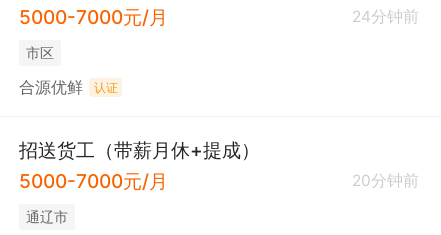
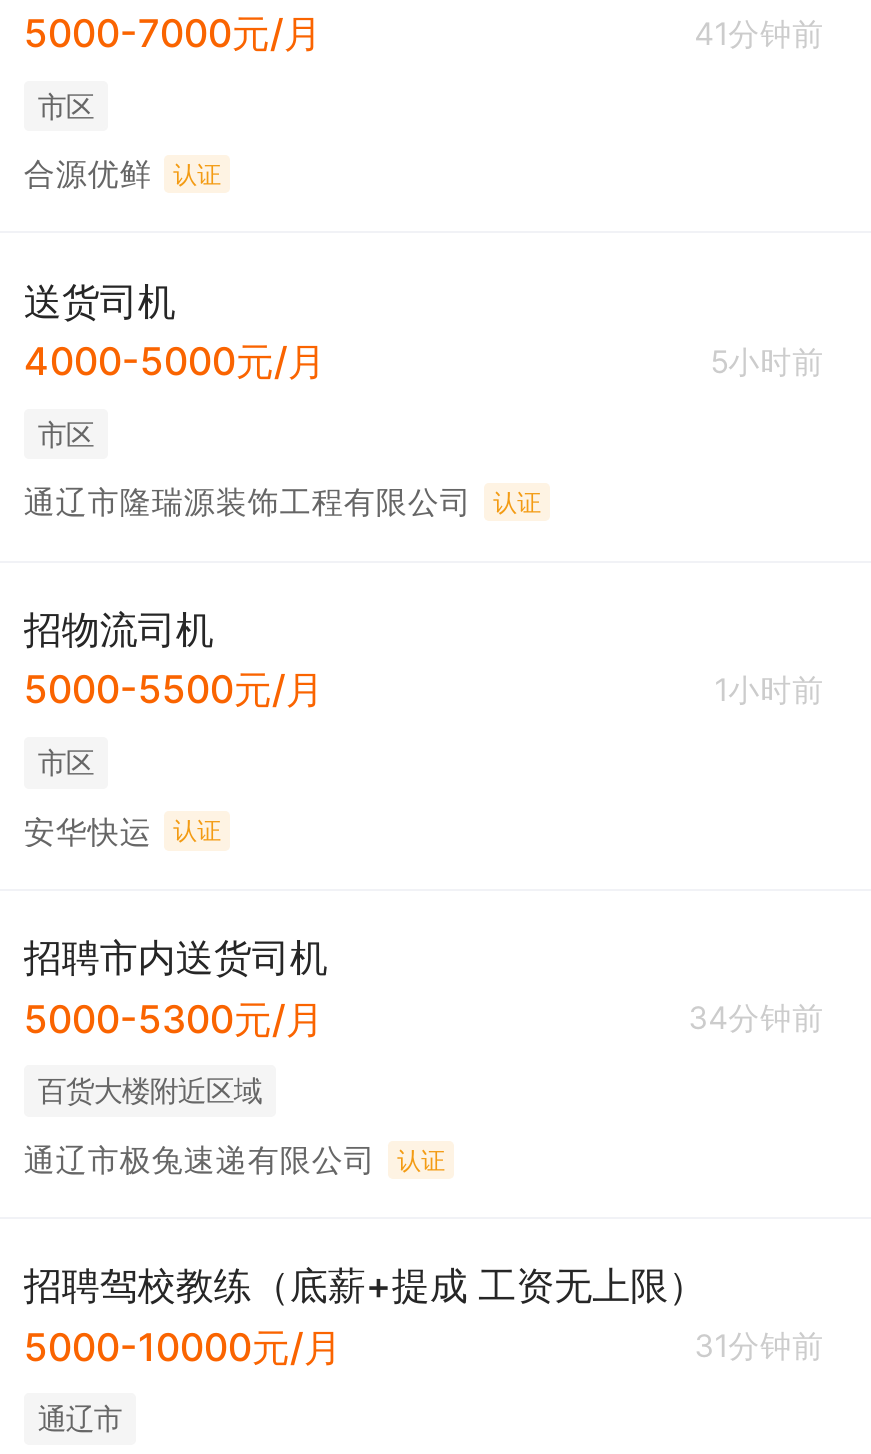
- 24分钟前
+ 41分钟前

- 招送货工（带薪月休+提成）
- 5000-7000元/月
- 20分钟前
+ 送货司机
+ 4000-5000元/月
+ 5小时前
+ 市区
+ 通辽市隆瑞源装饰工程有限公司
+ 认证
+ 招物流司机
+ 5000-5500元/月
+ 1小时前
+ 市区
+ 安华快运
+ 认证
+ 招聘市内送货司机
+ 5000-5300元/月
+ 34分钟前
+ 百货大楼附近区域
+ 通辽市极兔速递有限公司
+ 认证
+ 招聘驾校教练（底薪+提成 工资无上限）
+ 5000-10000元/月
+ 31分钟前
